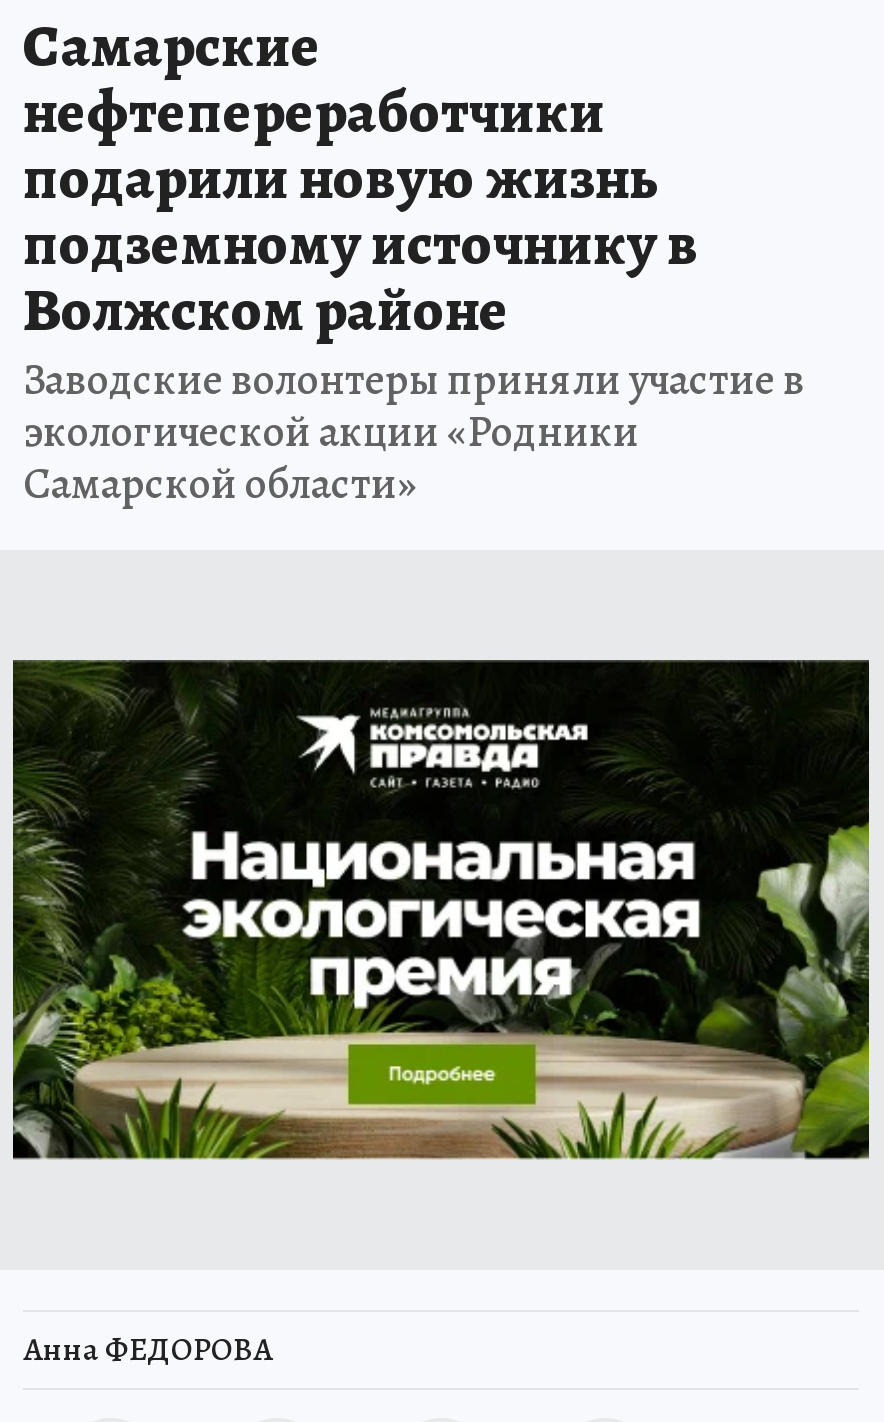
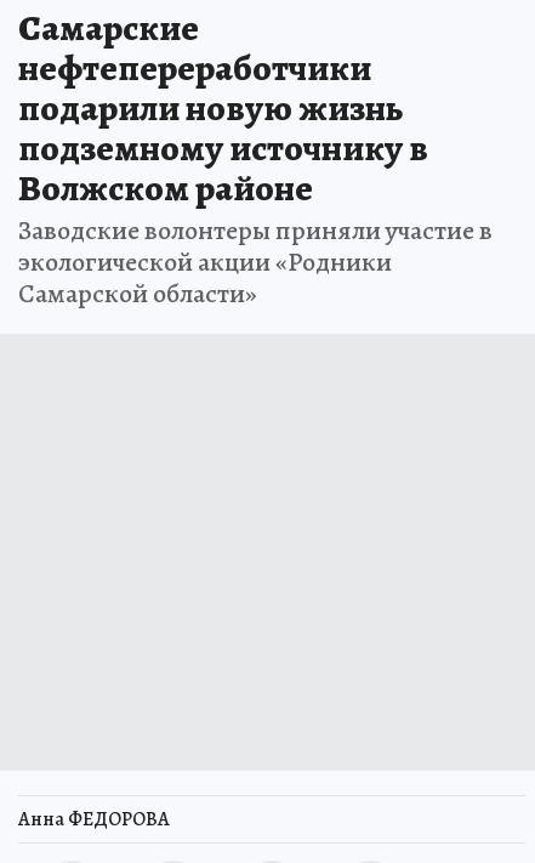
- [image]
